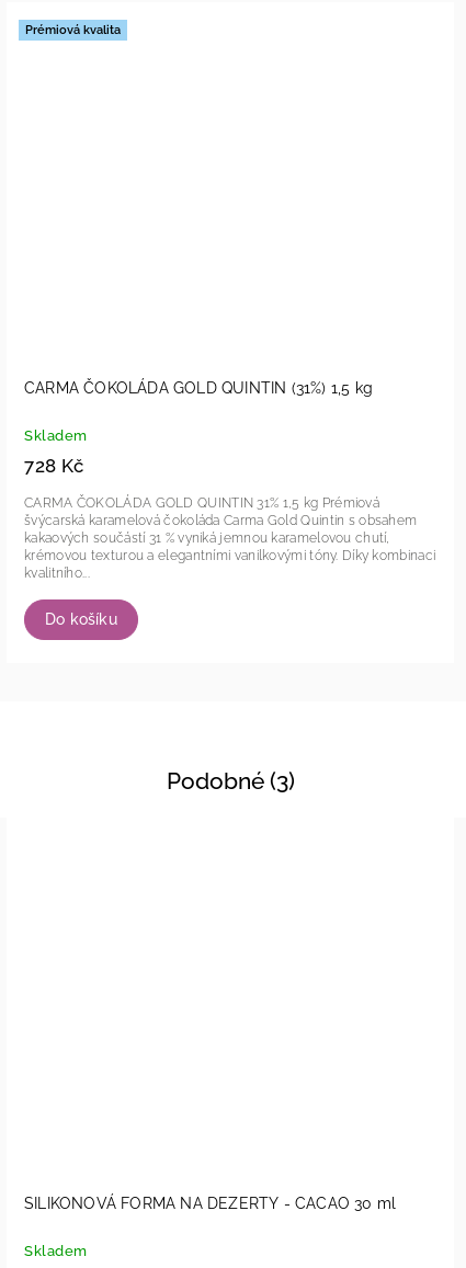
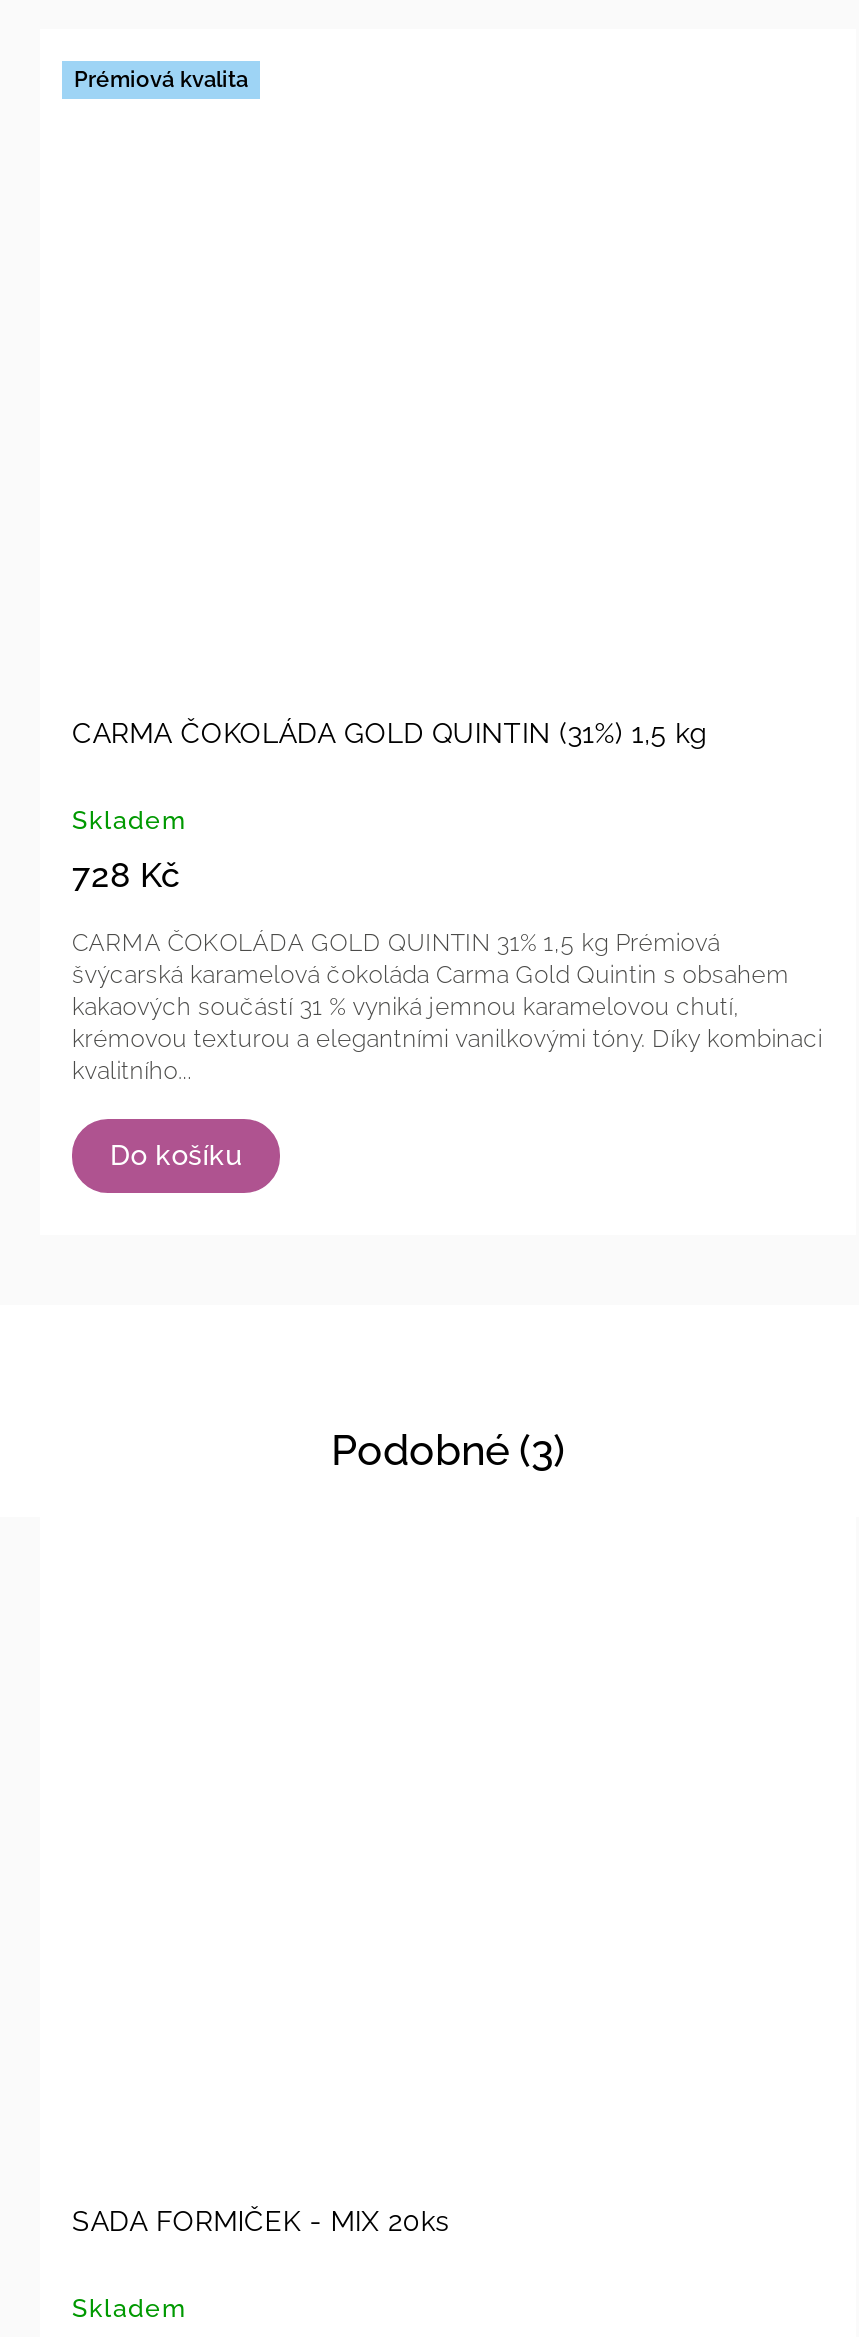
- SILIKONOVÁ FORMA NA DEZERTY - CACAO 30 ml
+ SADA FORMIČEK - MIX 20ks
